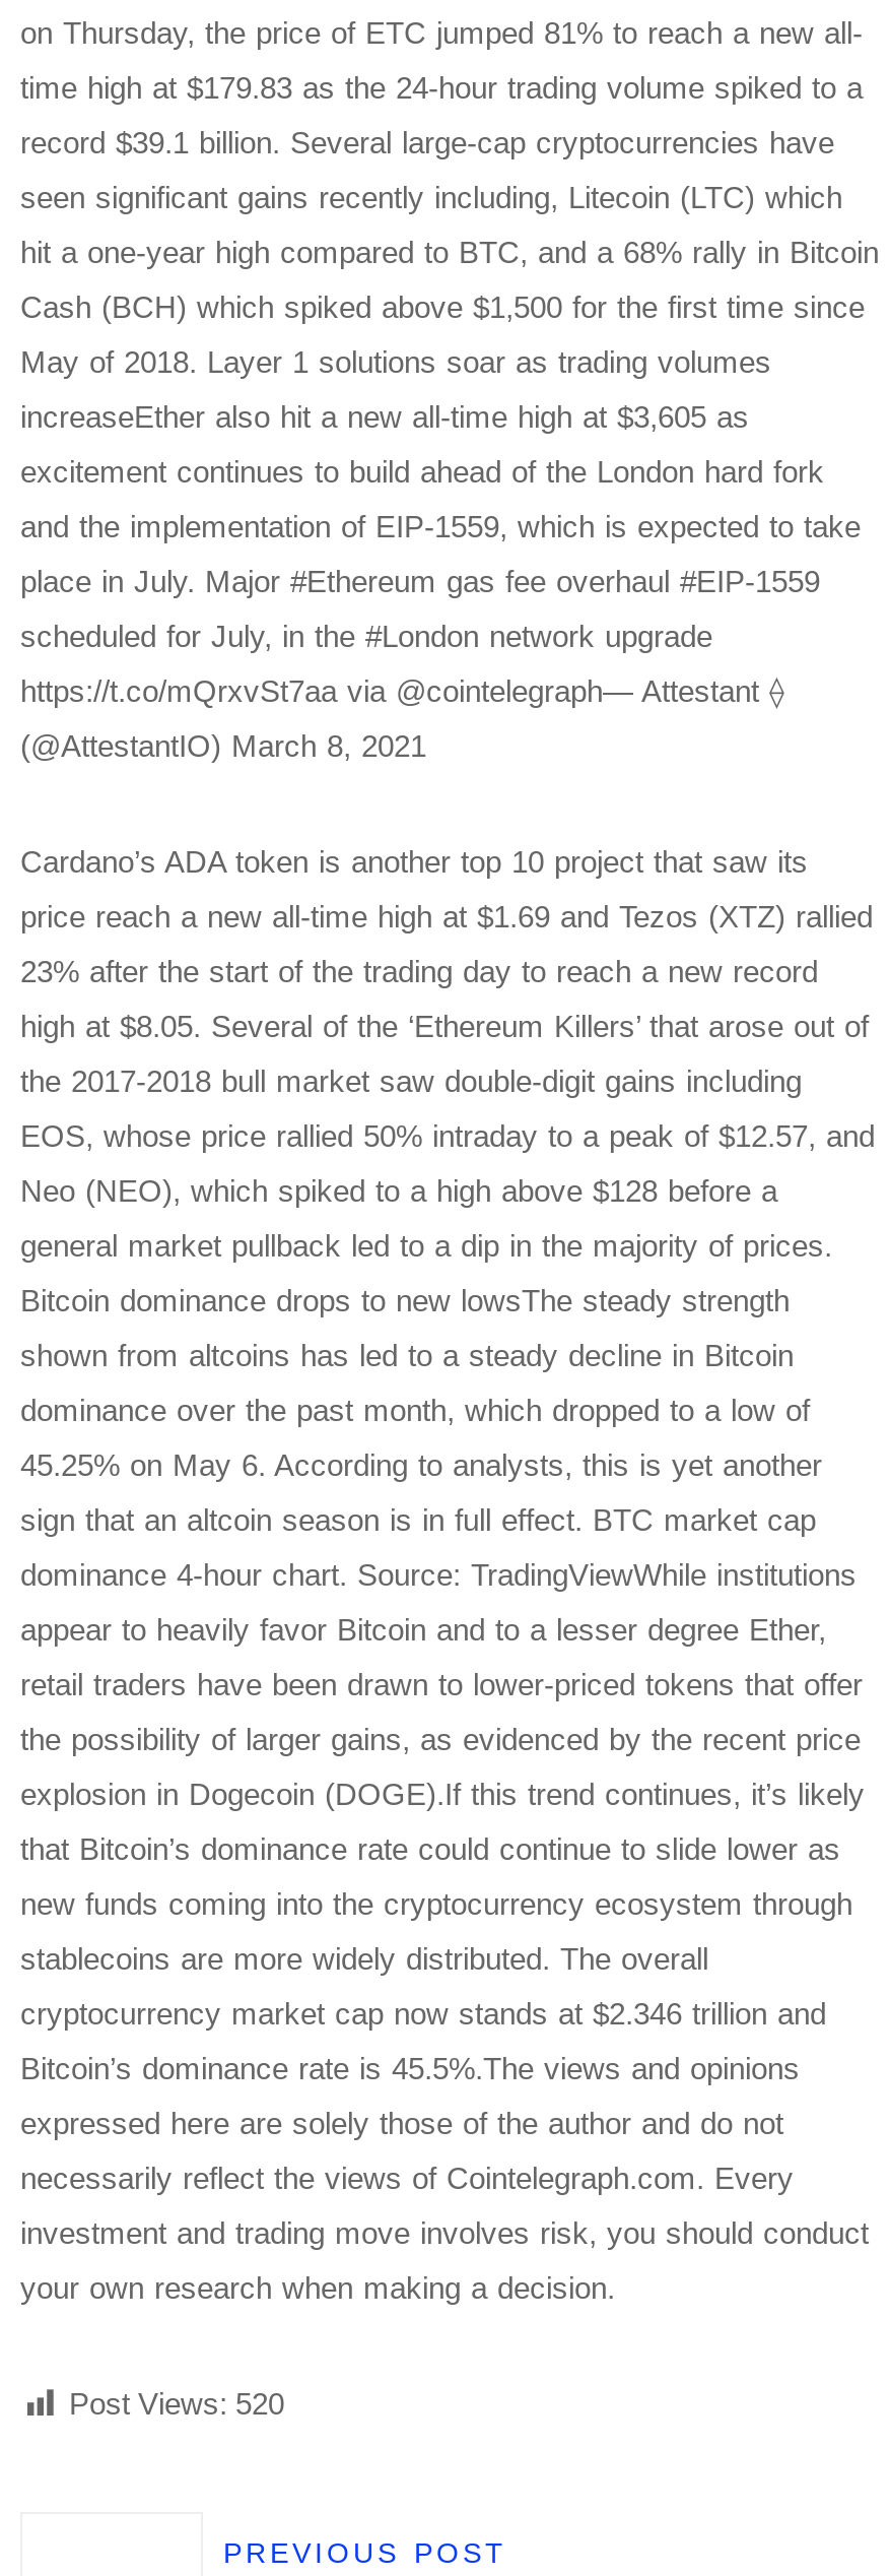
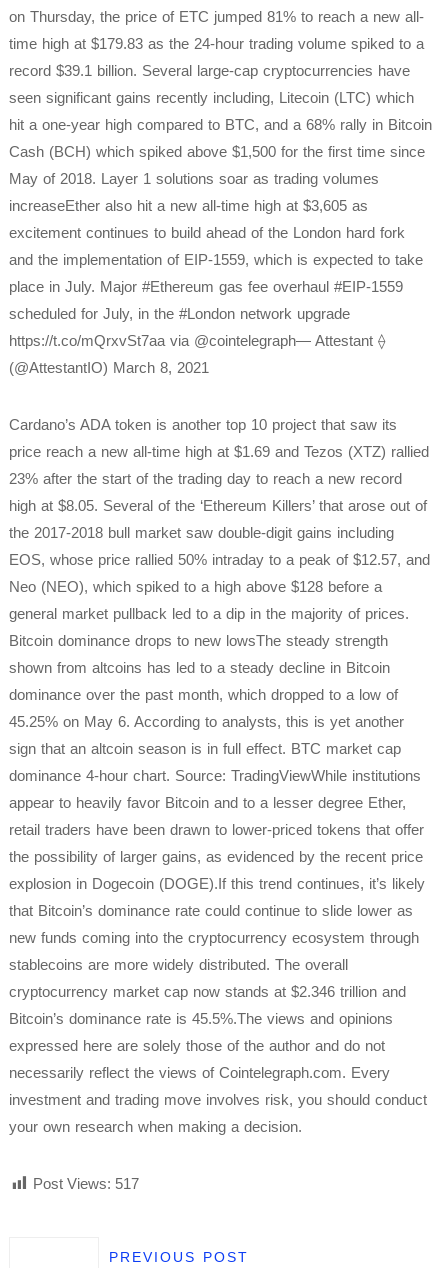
- Post Views: 520
+ Post Views: 517
